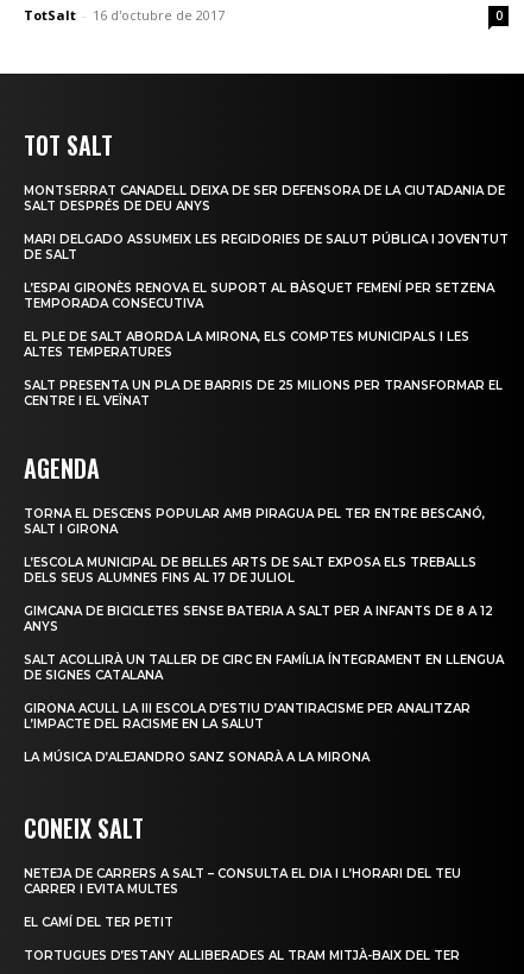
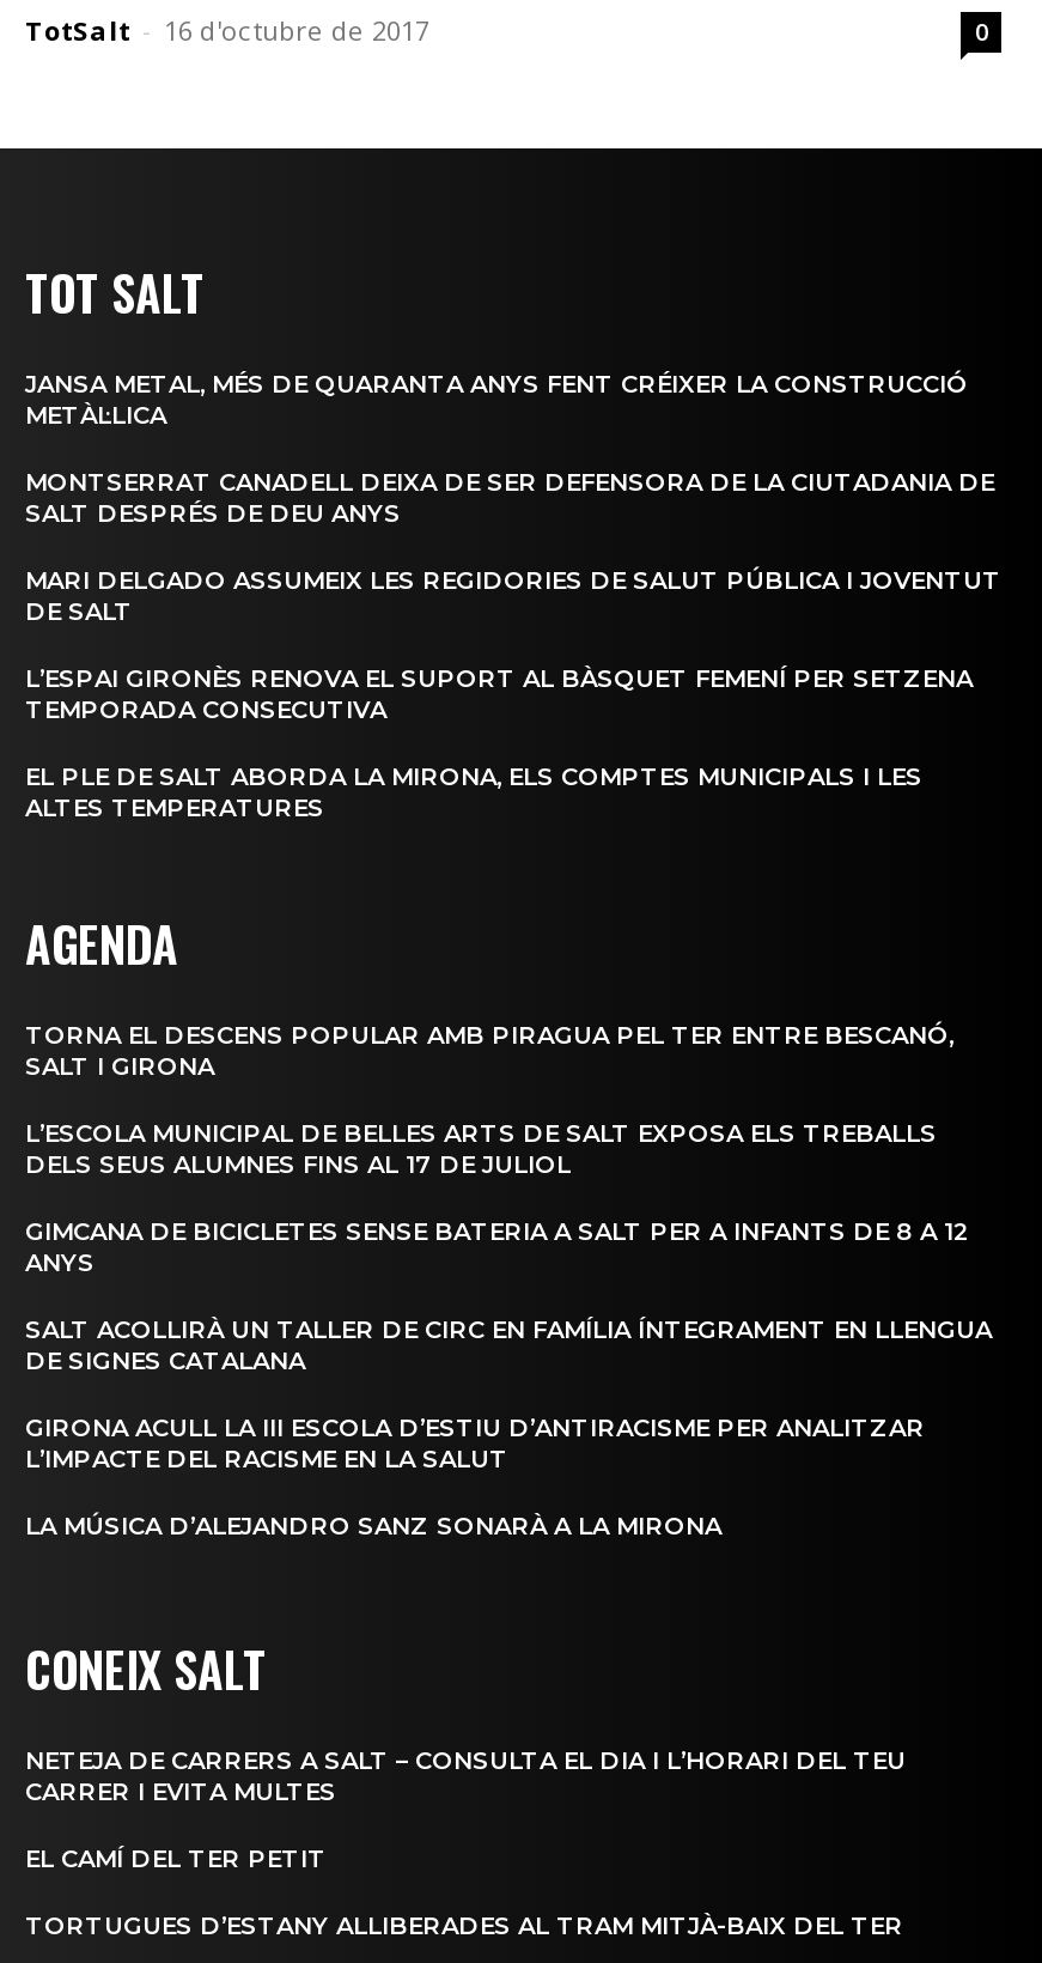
+ JANSA METAL, MÉS DE QUARANTA ANYS FENT CRÉIXER LA CONSTRUCCIÓ
+ METÀL·LICA

moved down: MONTSERRAT CANADELL DEIXA DE SER DEFENSORA DE LA CIUTADANIA DE | SALT DESPRÉS DE DEU ANYS | MARI DELGADO ASSUMEIX LES REGIDORIES DE SALUT PÚBLICA I JOVENTUT | DE SALT | L’ESPAI GIRONÈS RENOVA EL SUPORT AL BÀSQUET FEMENÍ PER SETZENA | TEMPORADA CONSECUTIVA | EL PLE DE SALT ABORDA LA MIRONA, ELS COMPTES MUNICIPALS I LES | ALTES TEMPERATURES

- SALT PRESENTA UN PLA DE BARRIS DE 25 MILIONS PER TRANSFORMAR EL
- CENTRE I EL VEÏNAT
